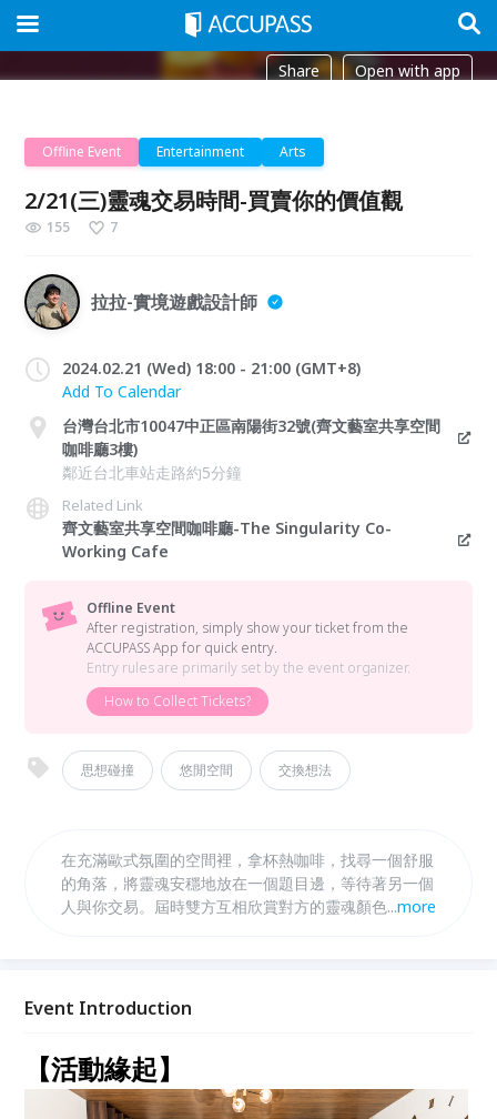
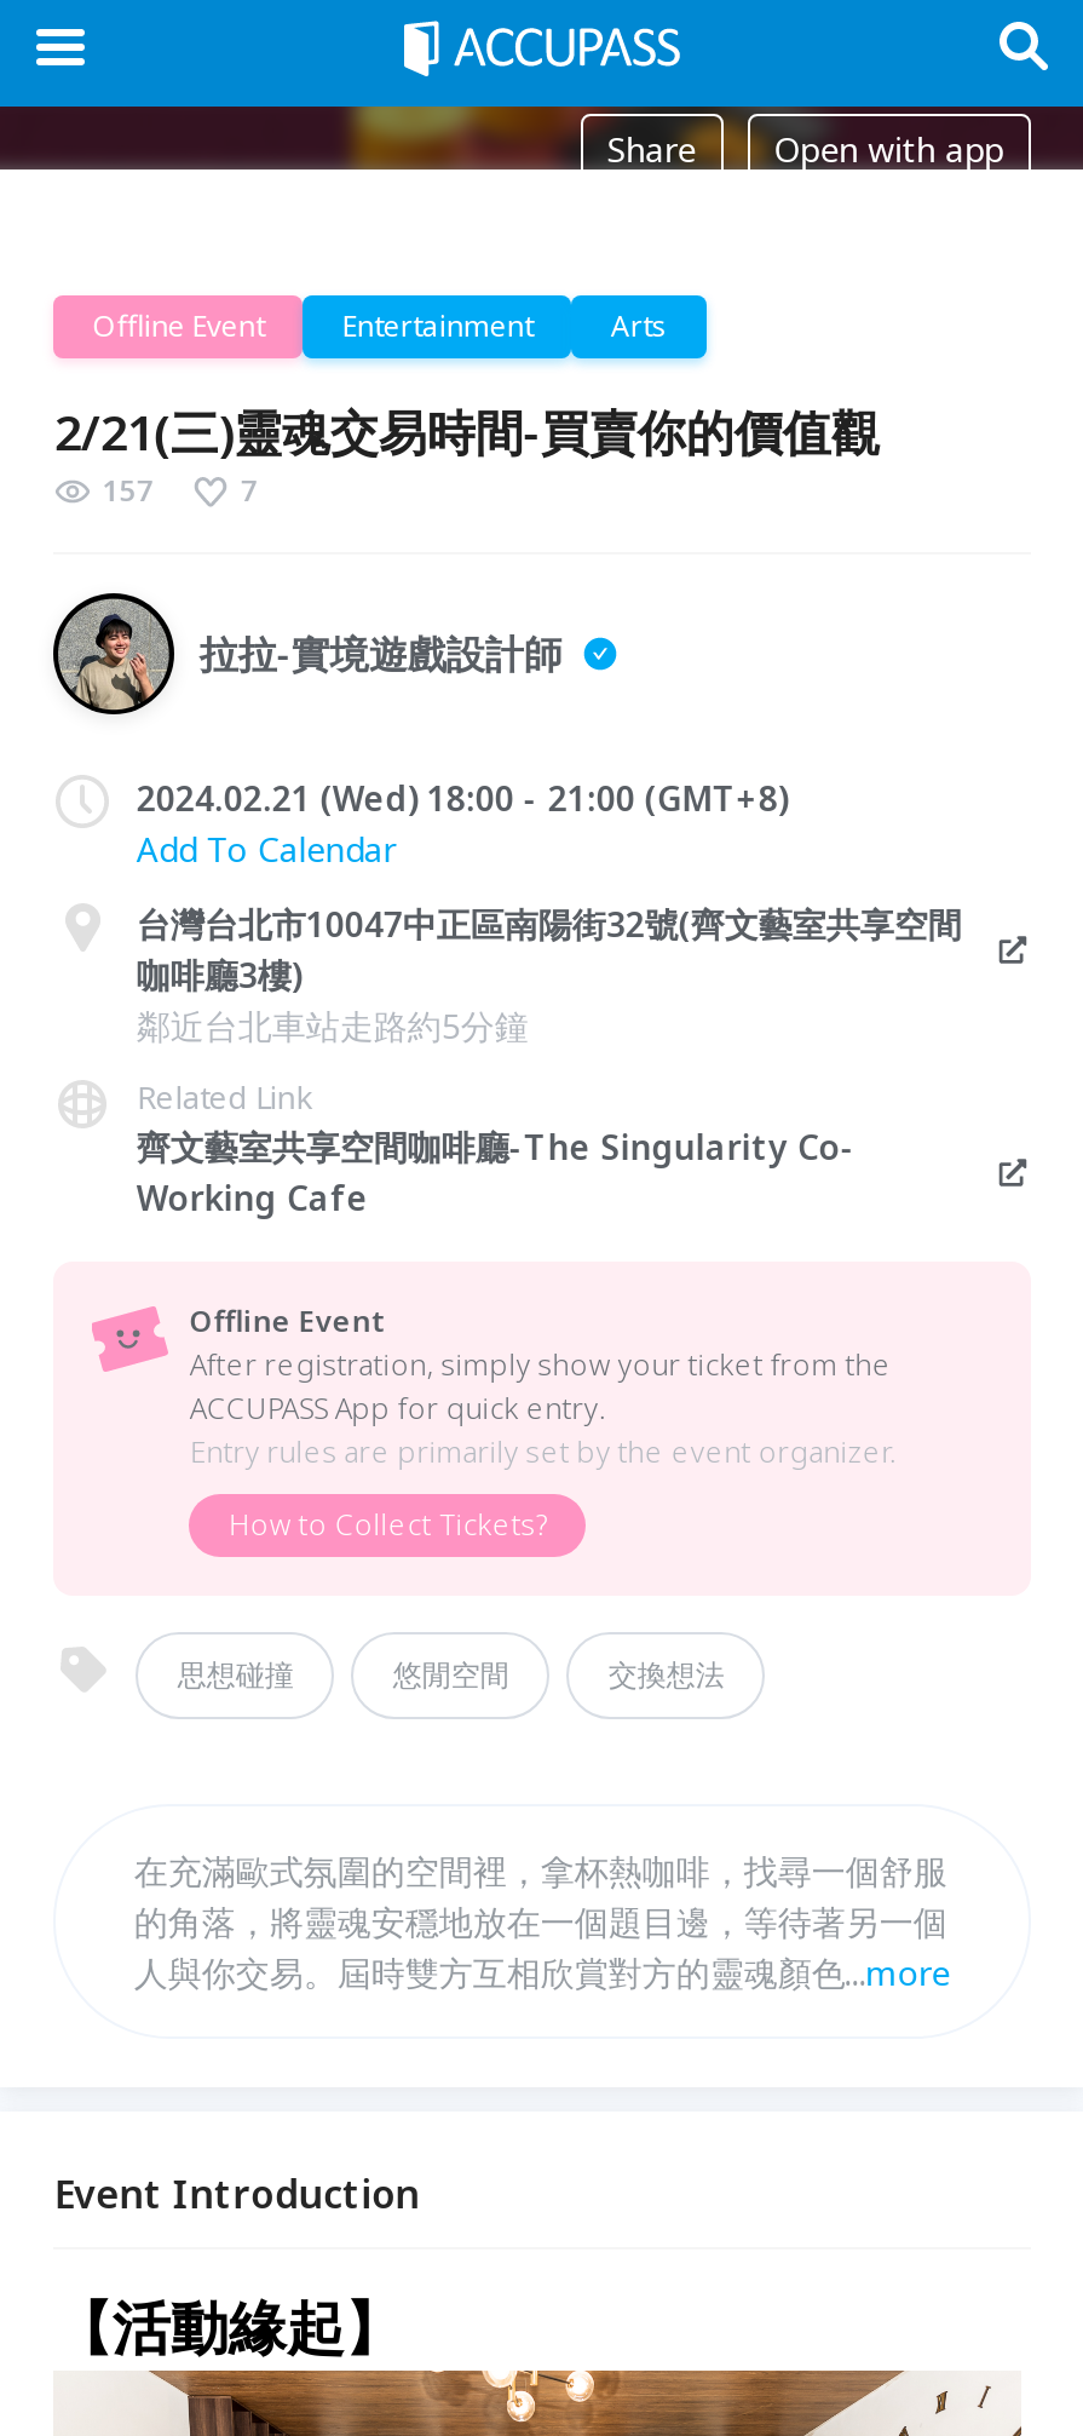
- 155
+ 157
